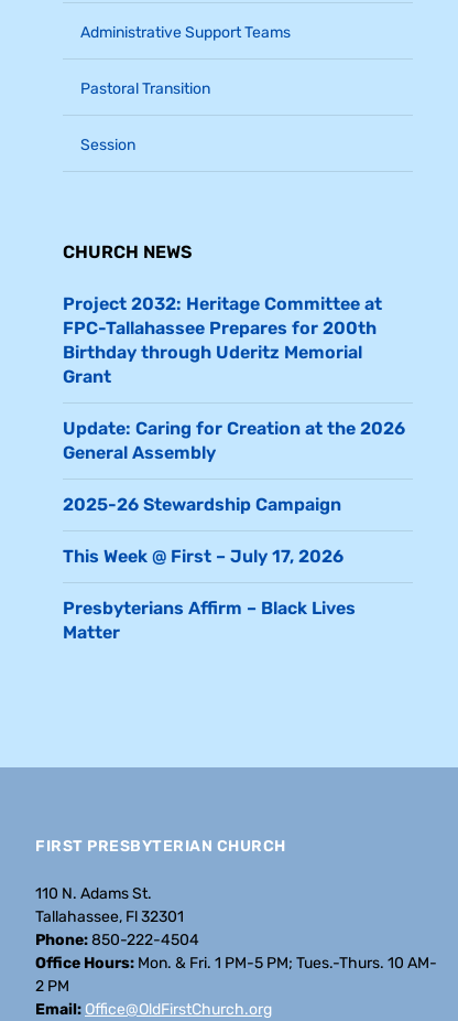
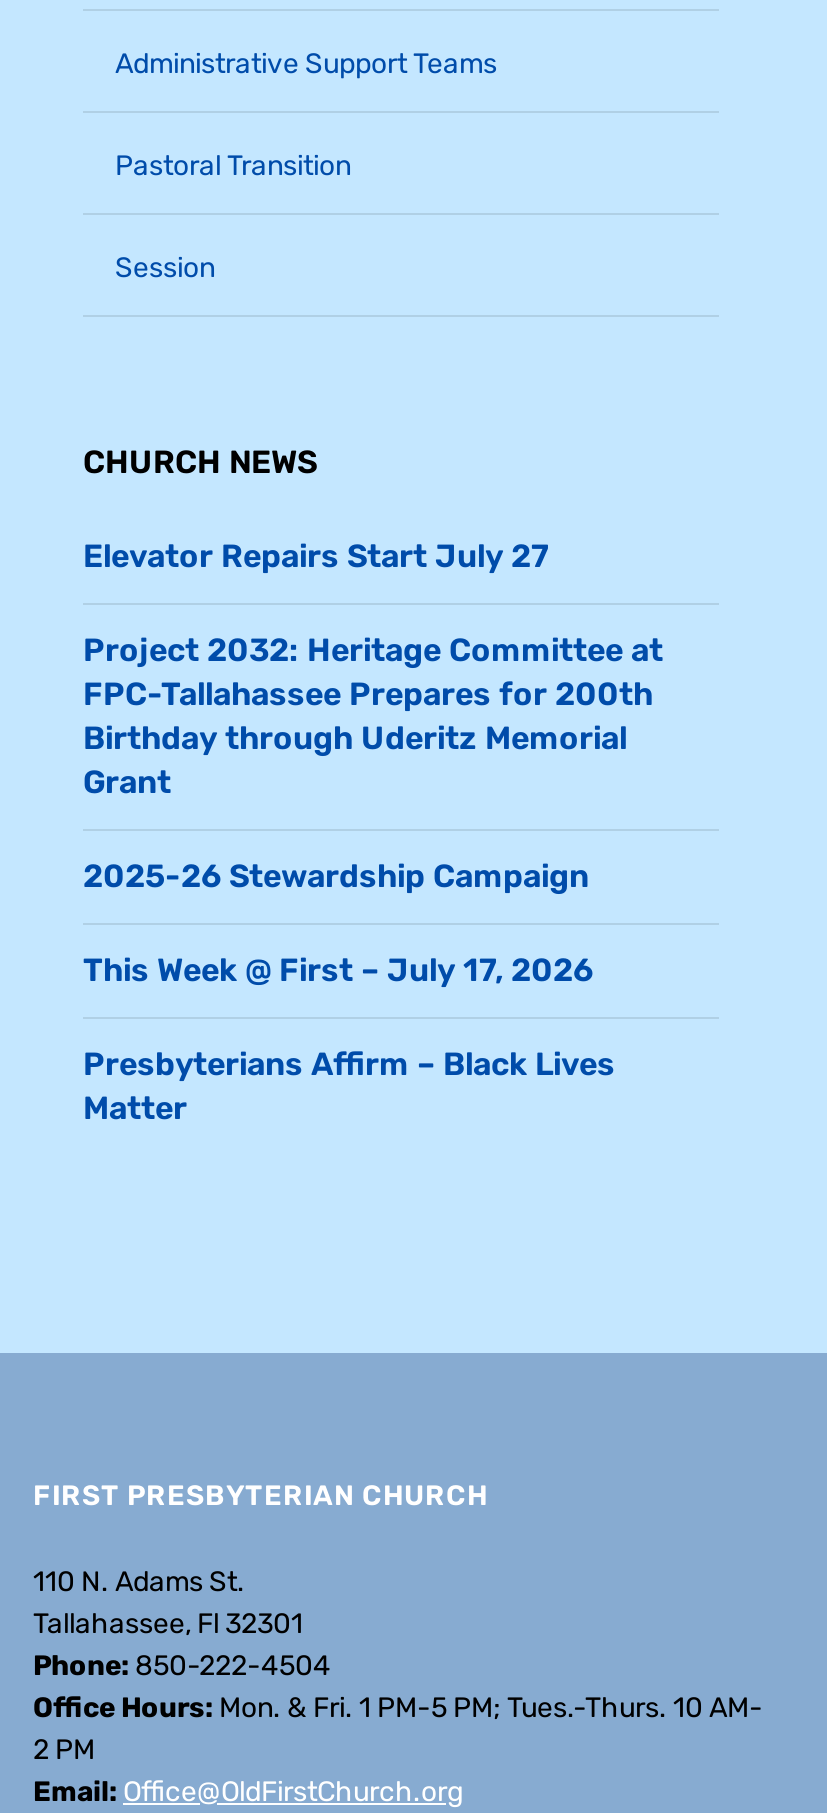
+ Elevator Repairs Start July 27

moved down: Project 2032: Heritage Committee at | FPC-Tallahassee Prepares for 200th | Birthday through Uderitz Memorial | Grant

- Update: Caring for Creation at the 2026
- General Assembly
